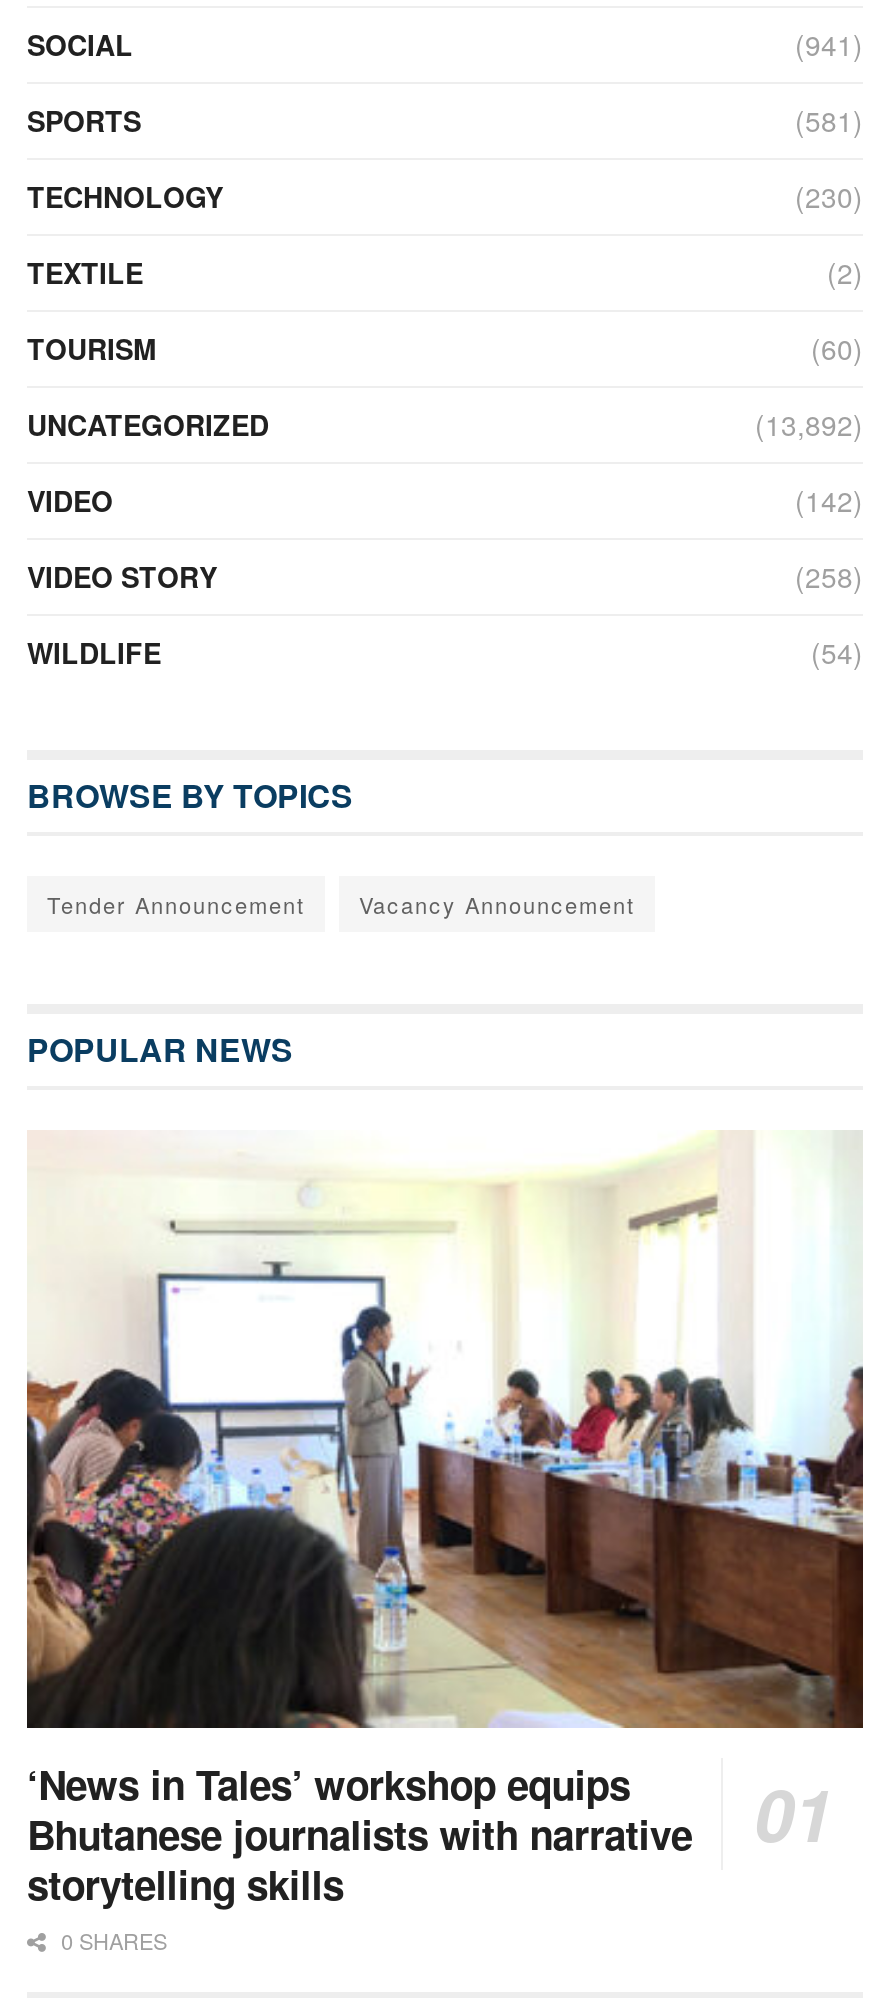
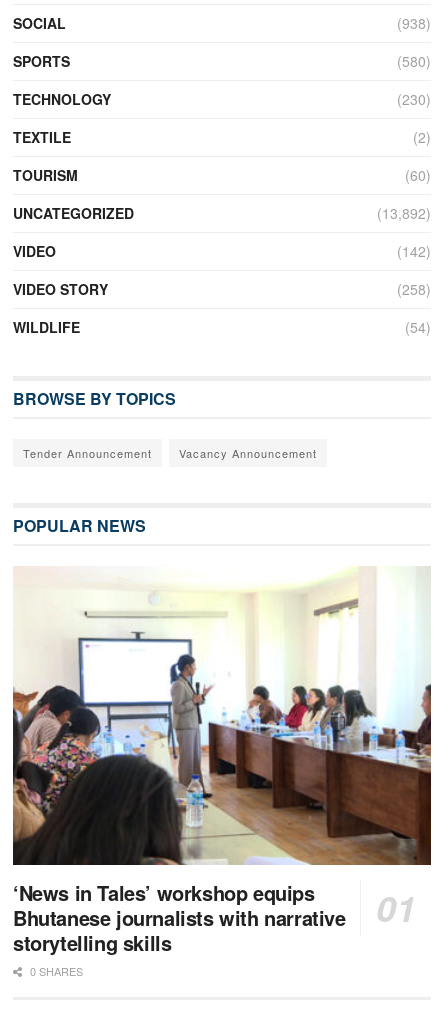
- (941)
+ (938)

- (581)
+ (580)
